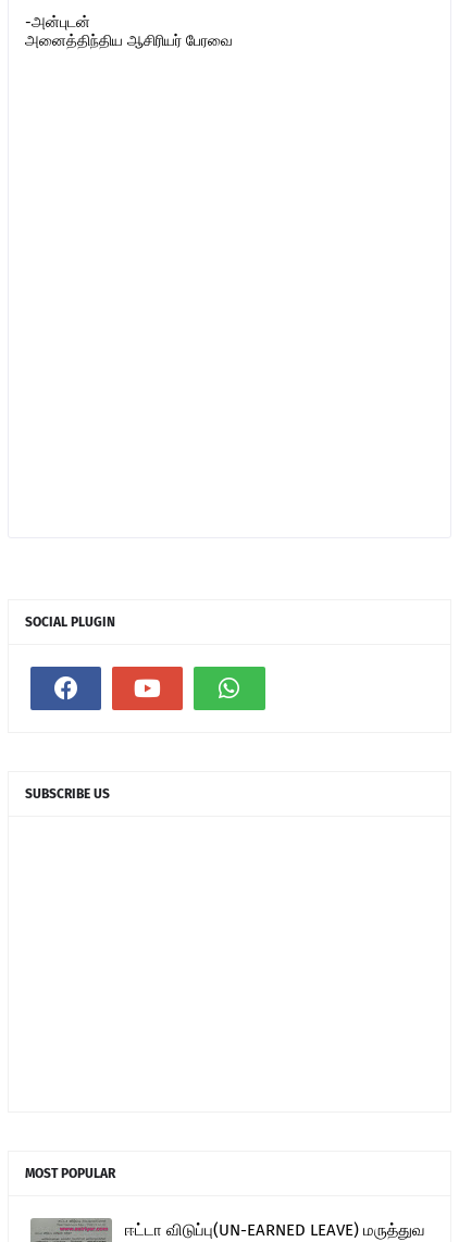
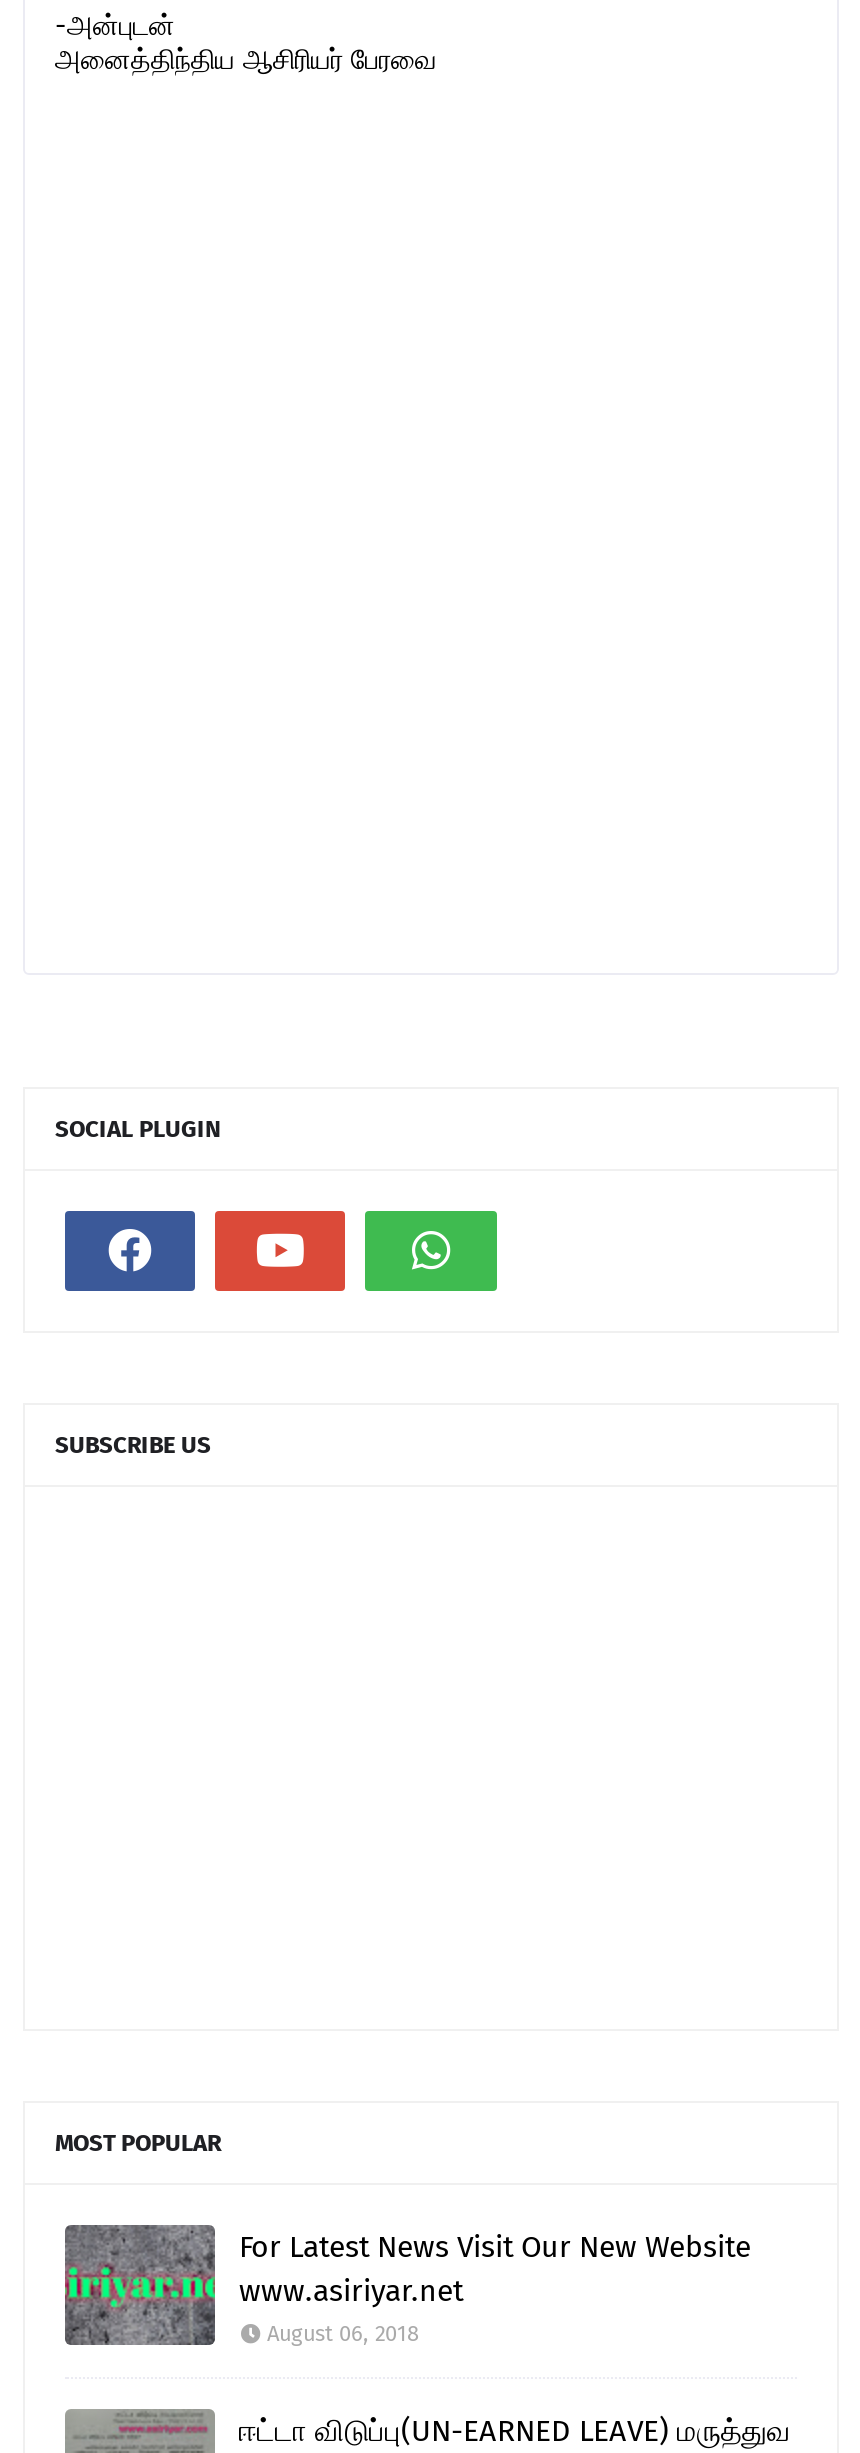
+ [image]
+ For Latest News Visit Our New Website
+ www.asiriyar.net
+ August 06, 2018
